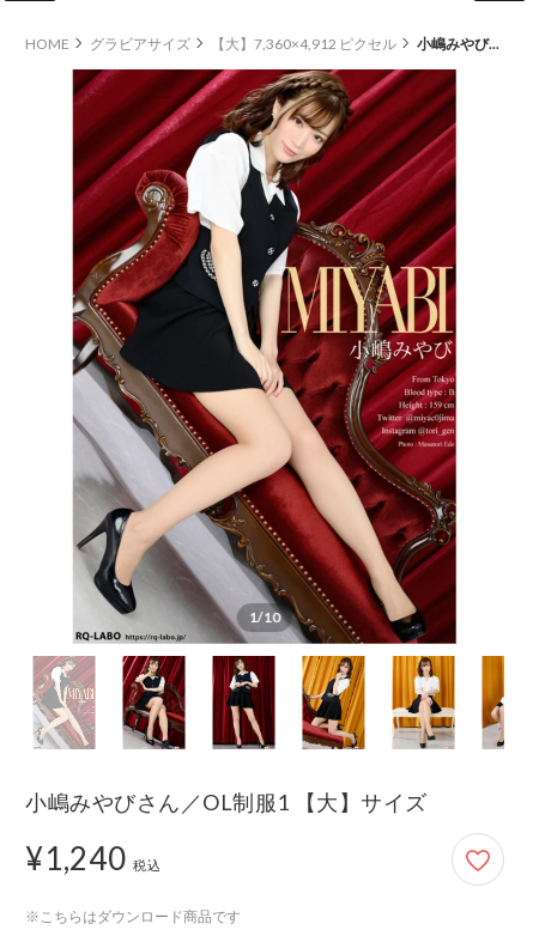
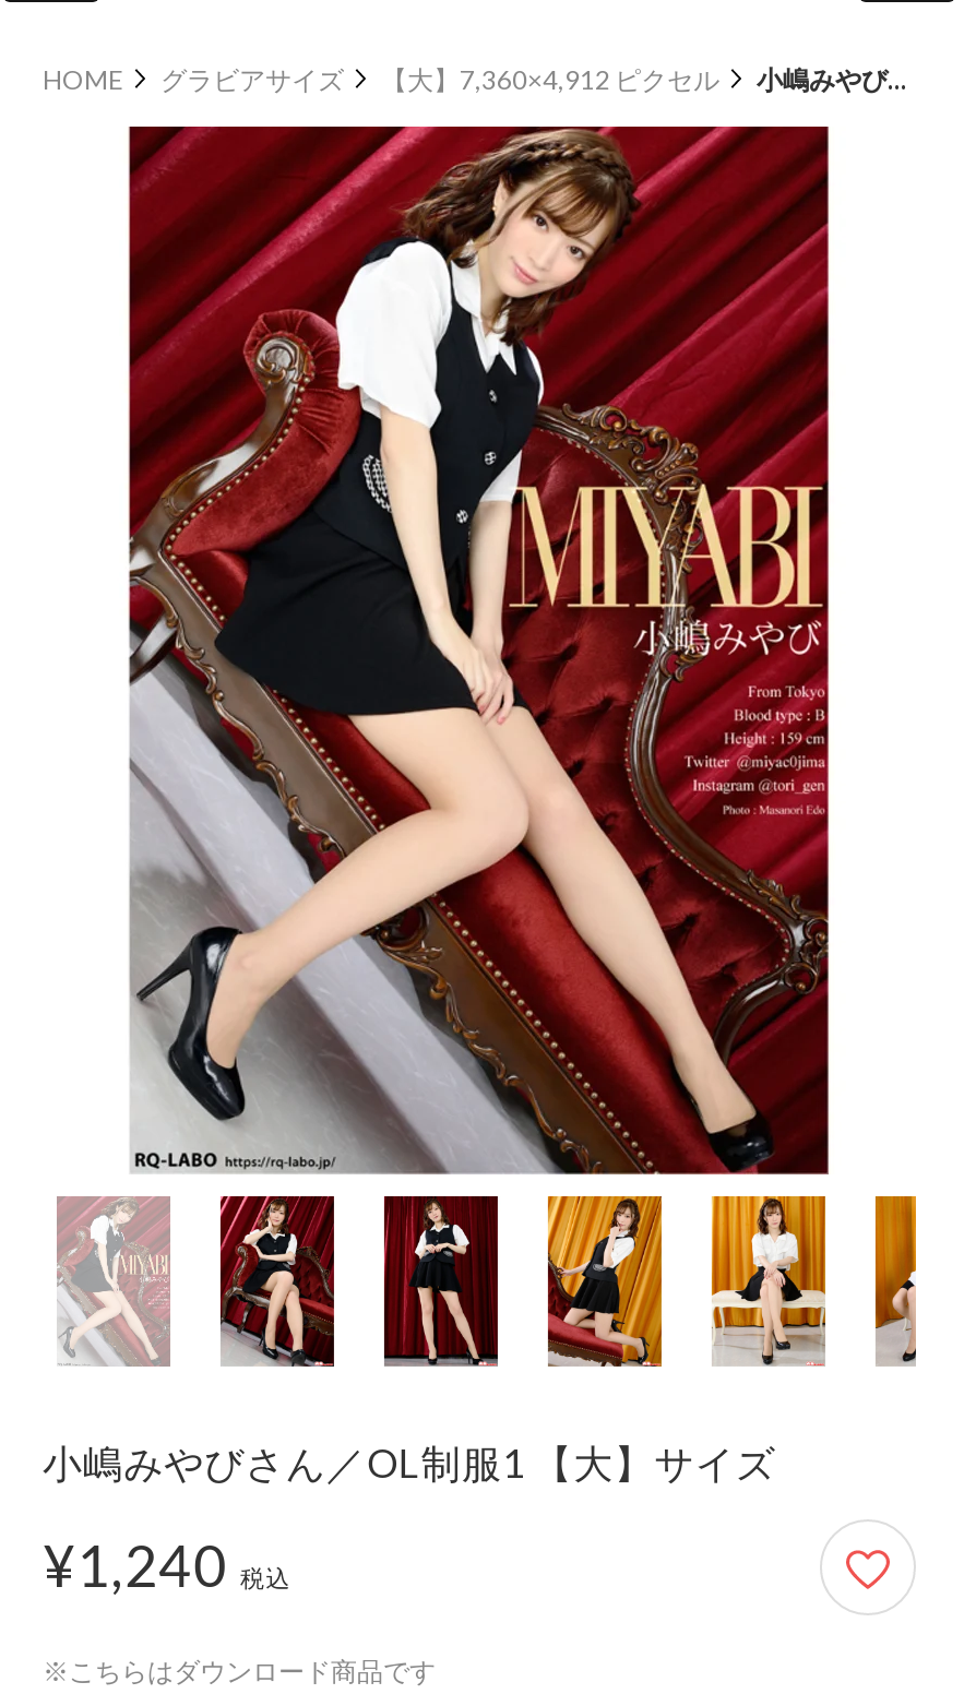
- 1/10
